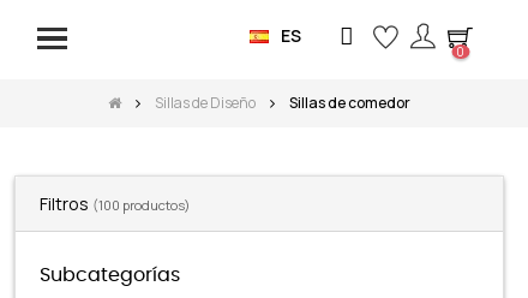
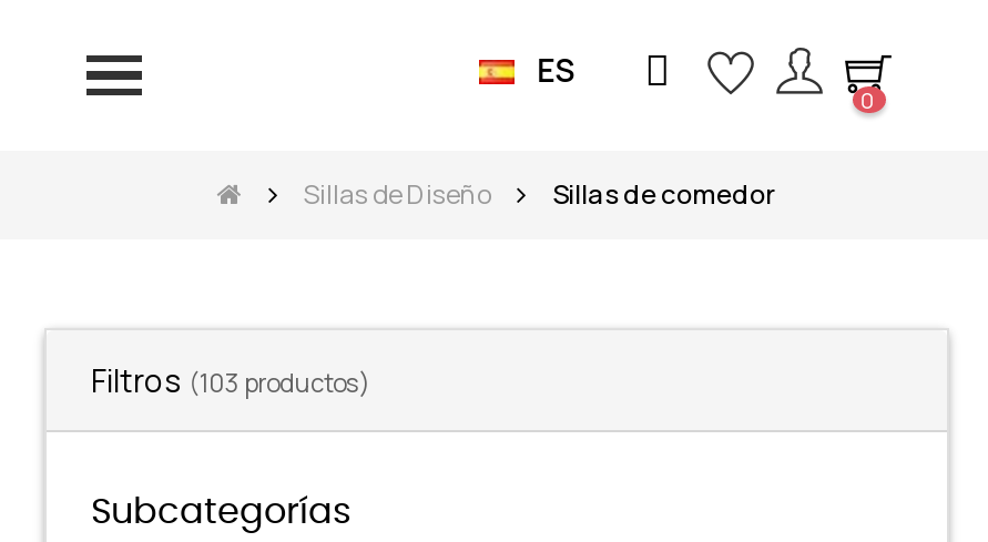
- Filtros (100 productos)
+ Filtros (103 productos)
